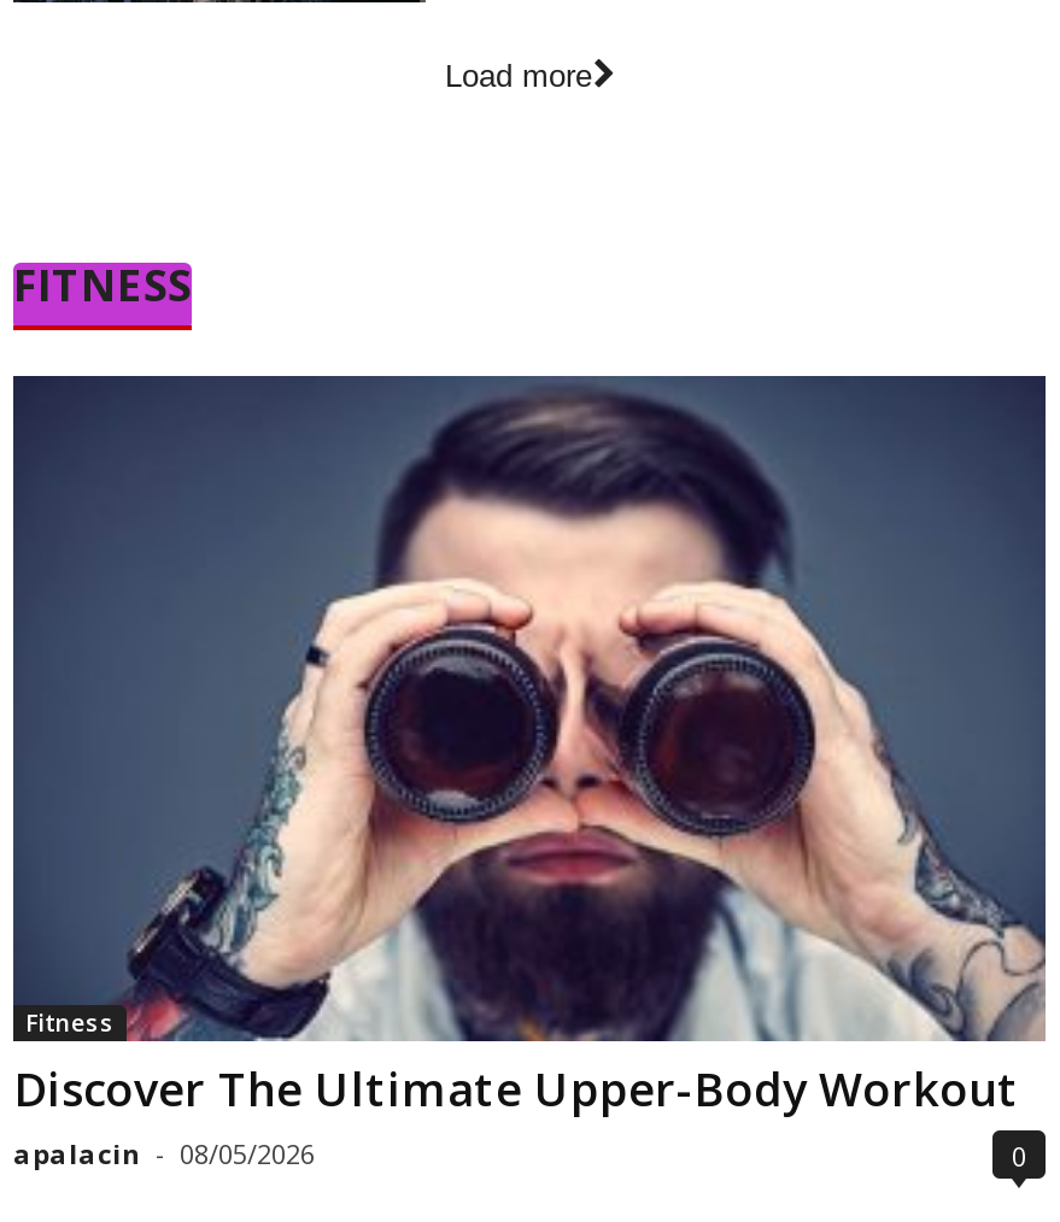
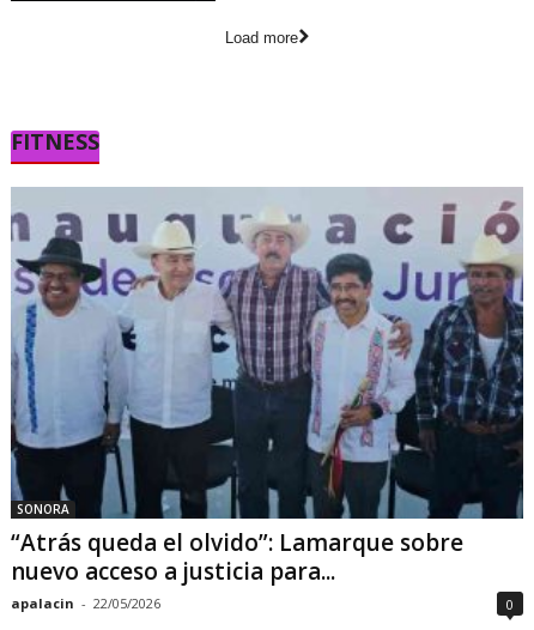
- [image]
- Fitness
- Discover The Ultimate Upper-Body Workout
- apalacin - 08/05/2026
+ [image]
+ SONORA
+ “Atrás queda el olvido”: Lamarque sobre
+ nuevo acceso a justicia para...
+ apalacin - 22/05/2026
